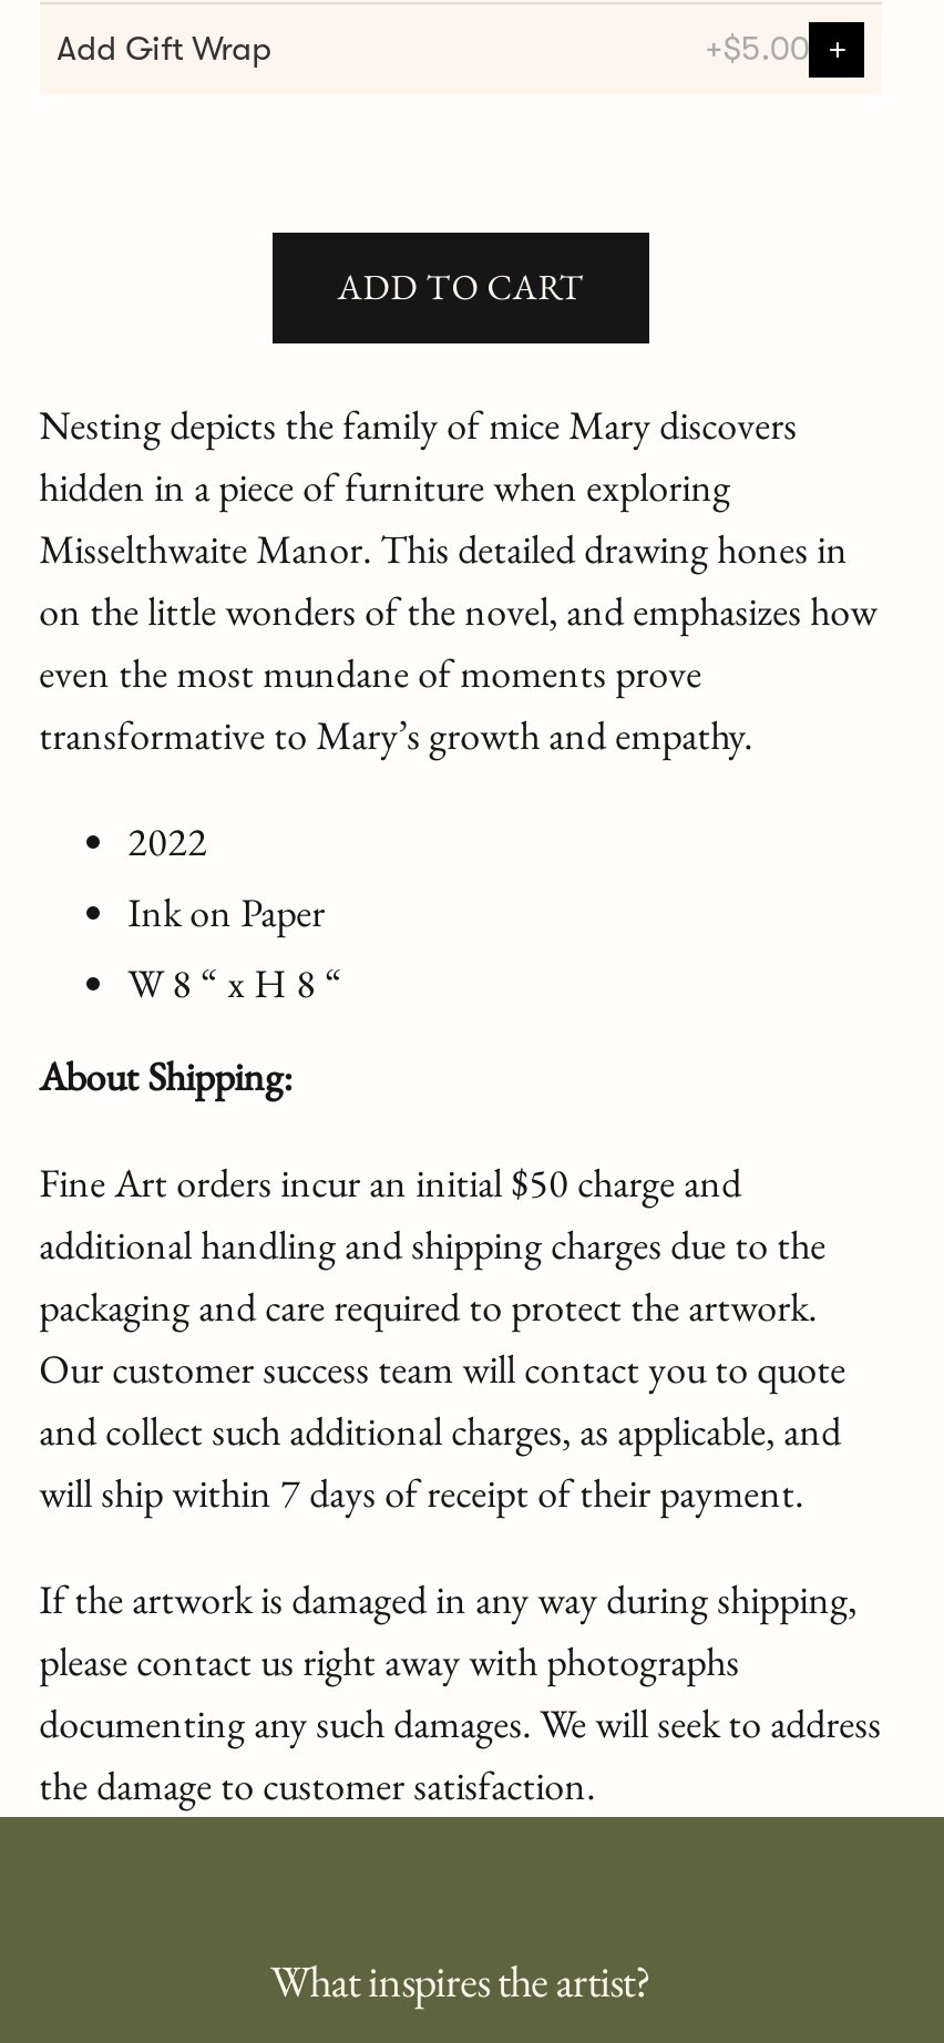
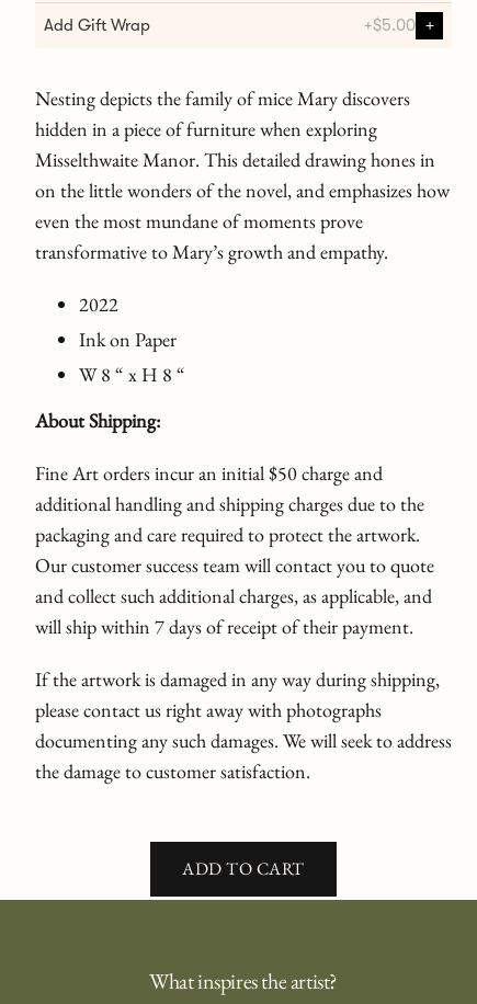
moved down: ADD TO CART

moved up: Nesting depicts the family of mice Mary discovers | hidden in a piece of furniture when exploring | Misselthwaite Manor. This detailed drawing hones in | ... | documenting any such damages. We will seek to address | the damage to customer satisfaction.
